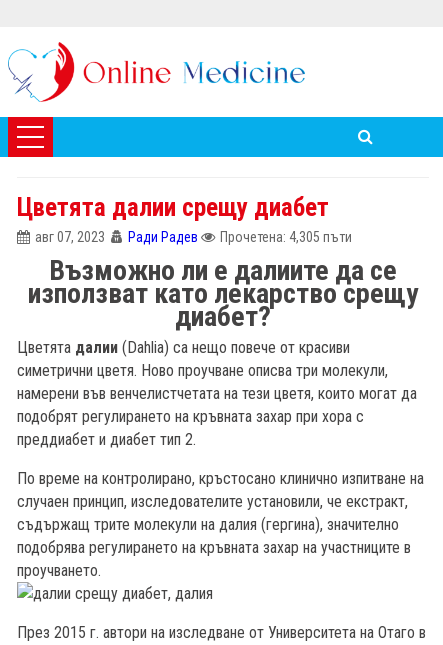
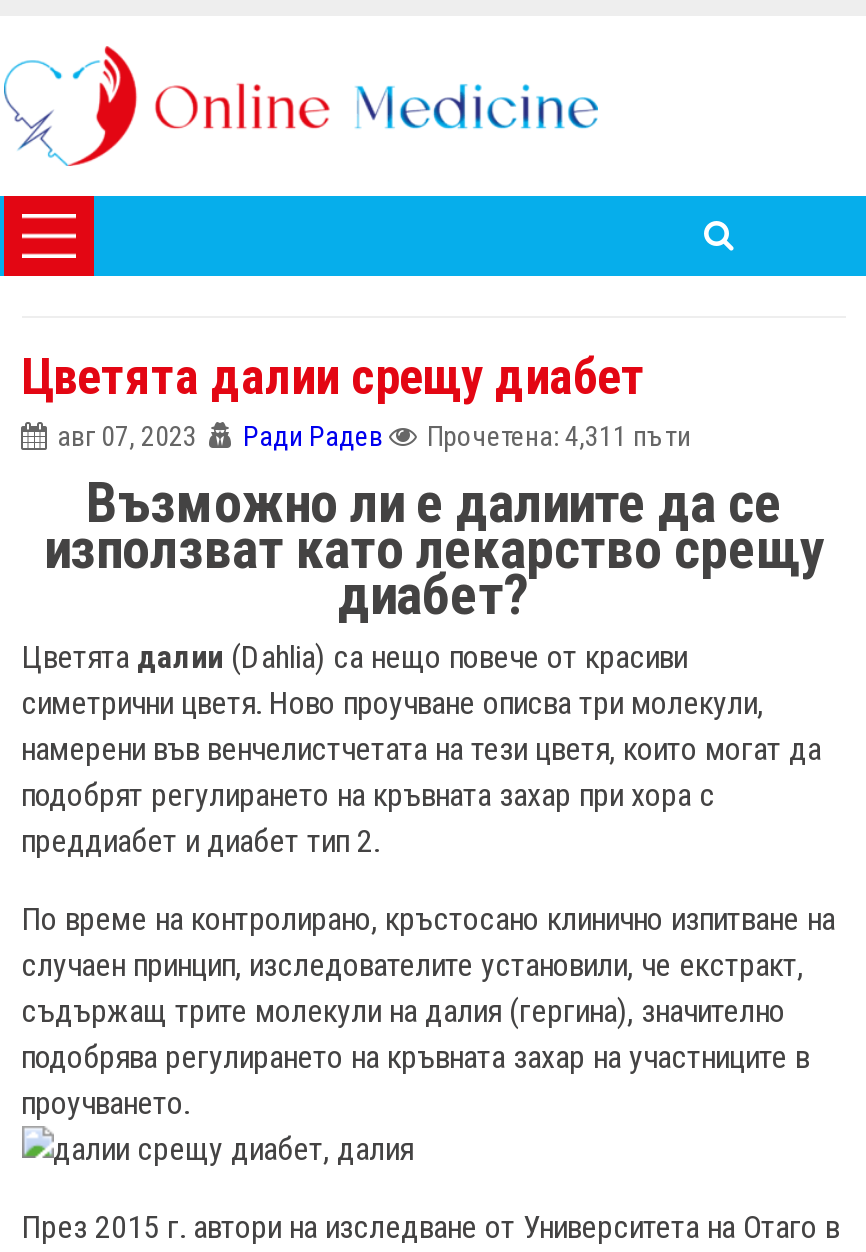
- Прочетена: 4,305 пъти
+ Прочетена: 4,311 пъти
